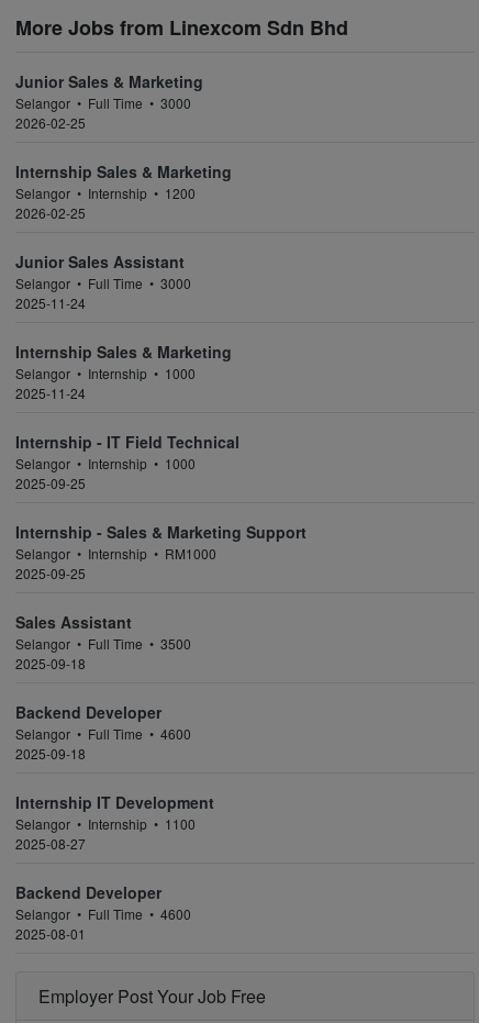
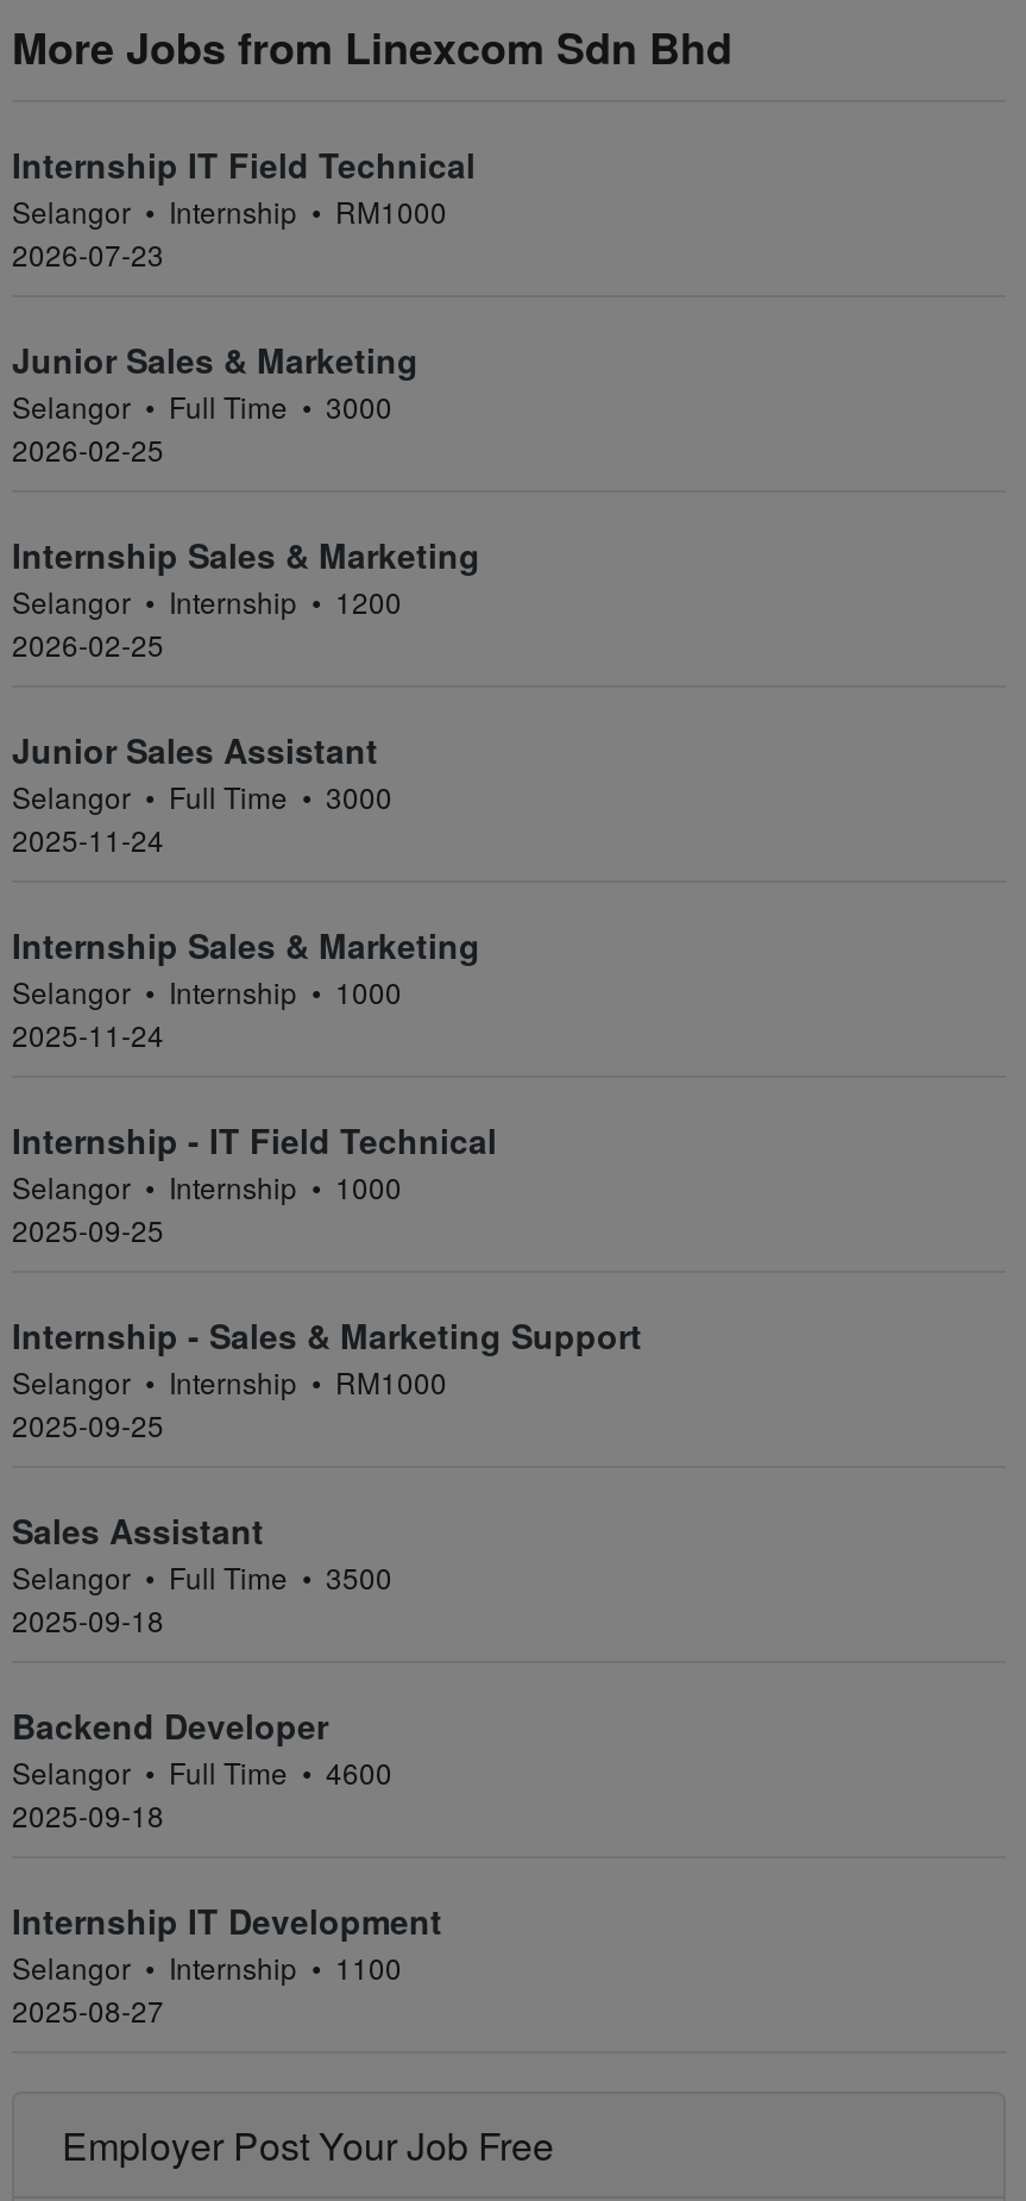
+ Internship IT Field Technical
+ Selangor • Internship • RM1000
+ 2026-07-23

moved down: Junior Sales & Marketing | Selangor • Full Time • 3000 | 2026-02-25 | ... | Selangor • Internship • 1100 | 2025-08-27

- Backend Developer
- Selangor • Full Time • 4600
- 2025-08-01
